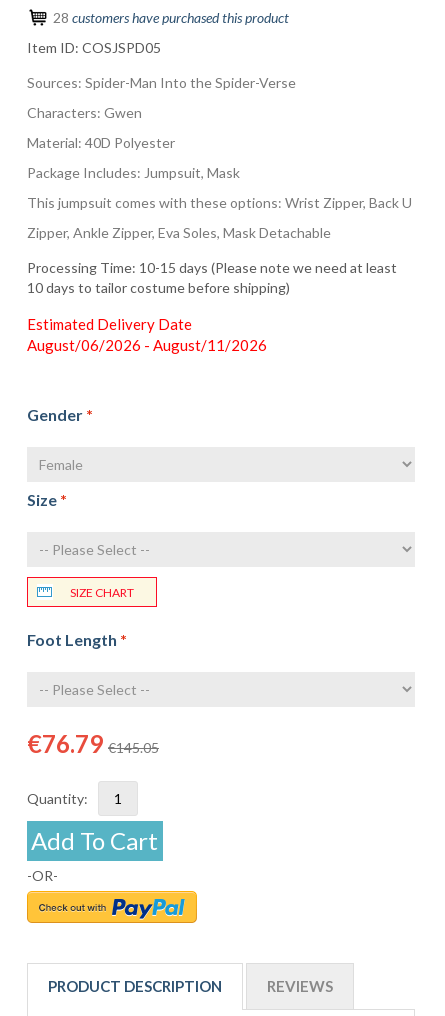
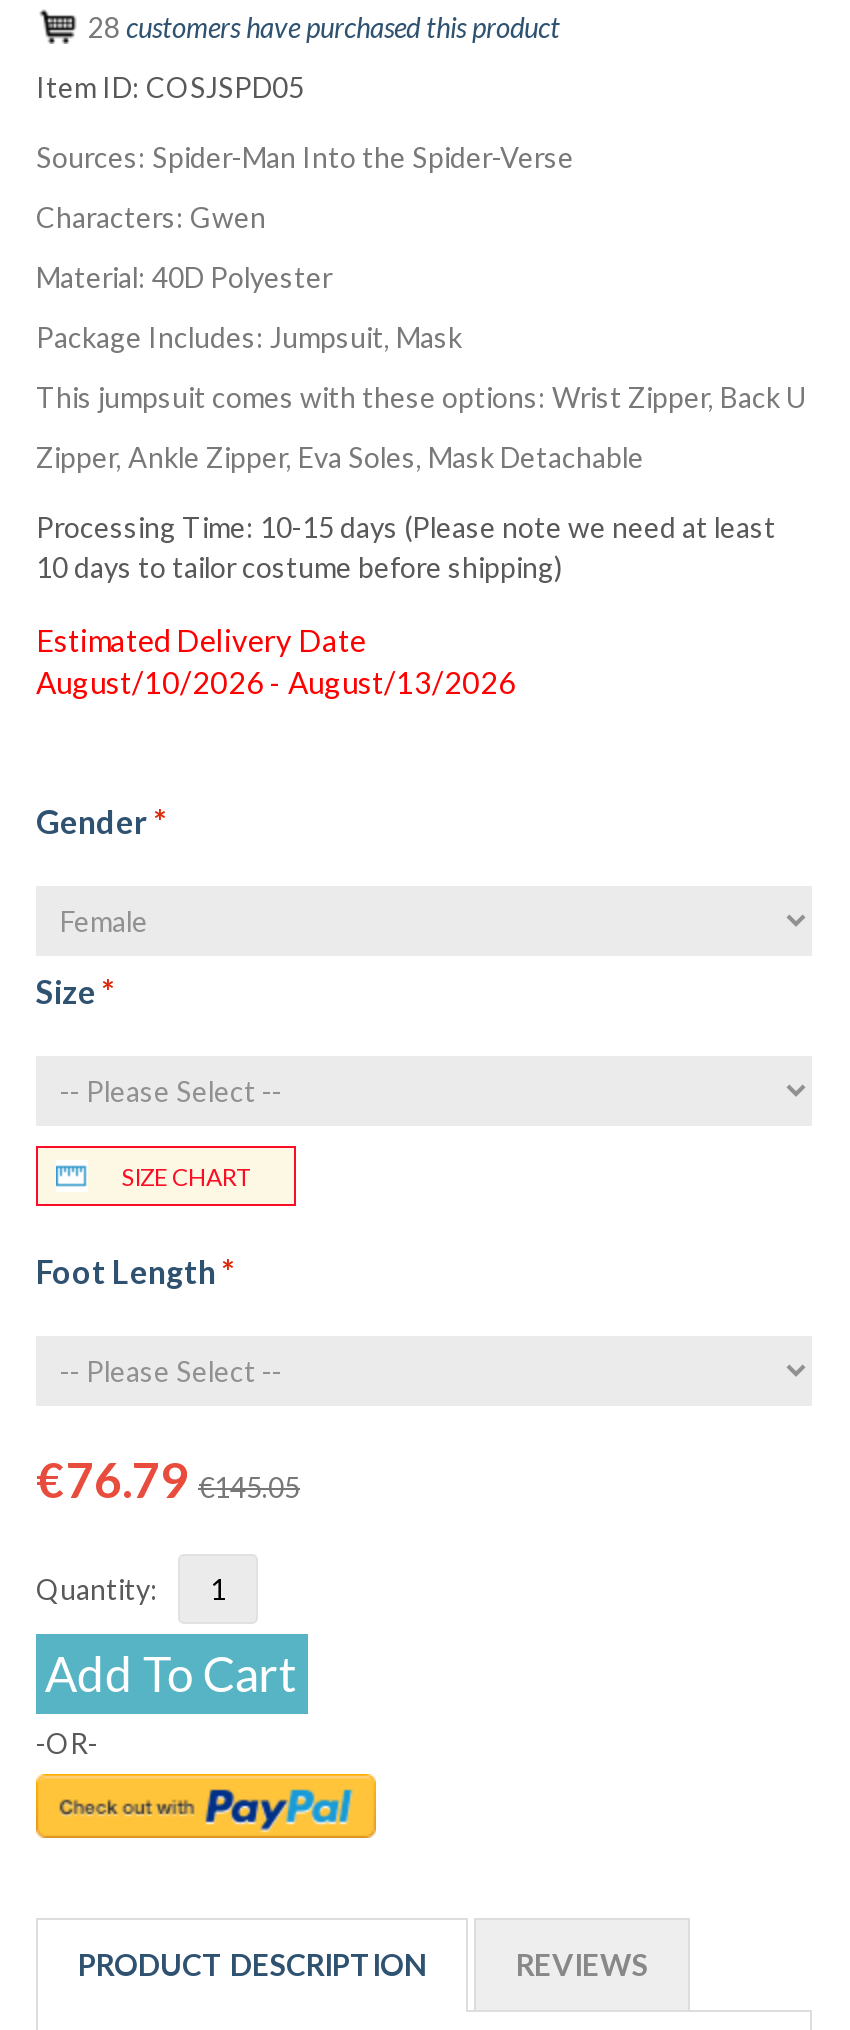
- August/06/2026 - August/11/2026
+ August/10/2026 - August/13/2026
